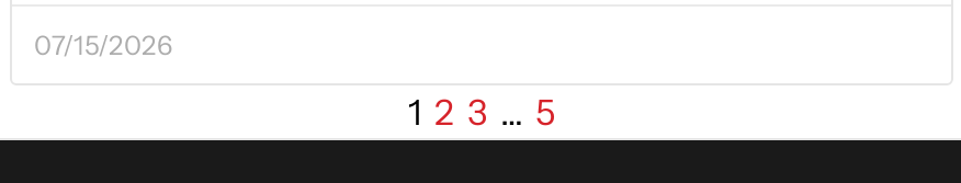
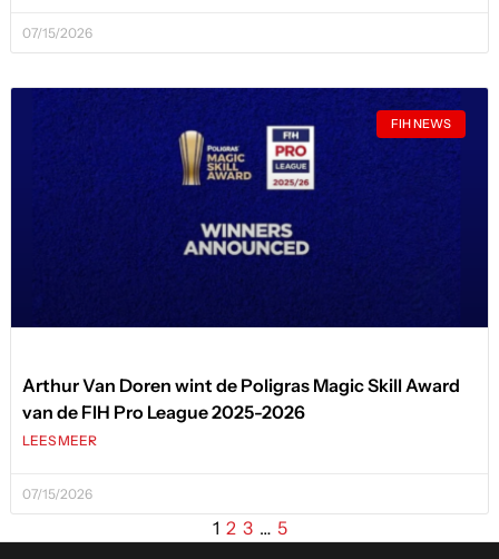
+ [image]
+ FIH NEWS

+ Arthur Van Doren wint de Poligras Magic Skill Award
+ van de FIH Pro League 2025-2026
+ LEES MEER
+ 07/15/2026
